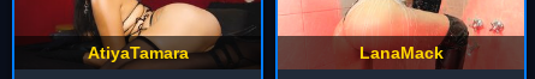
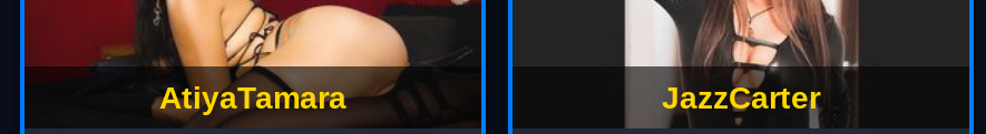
- LanaMack
+ JazzCarter
